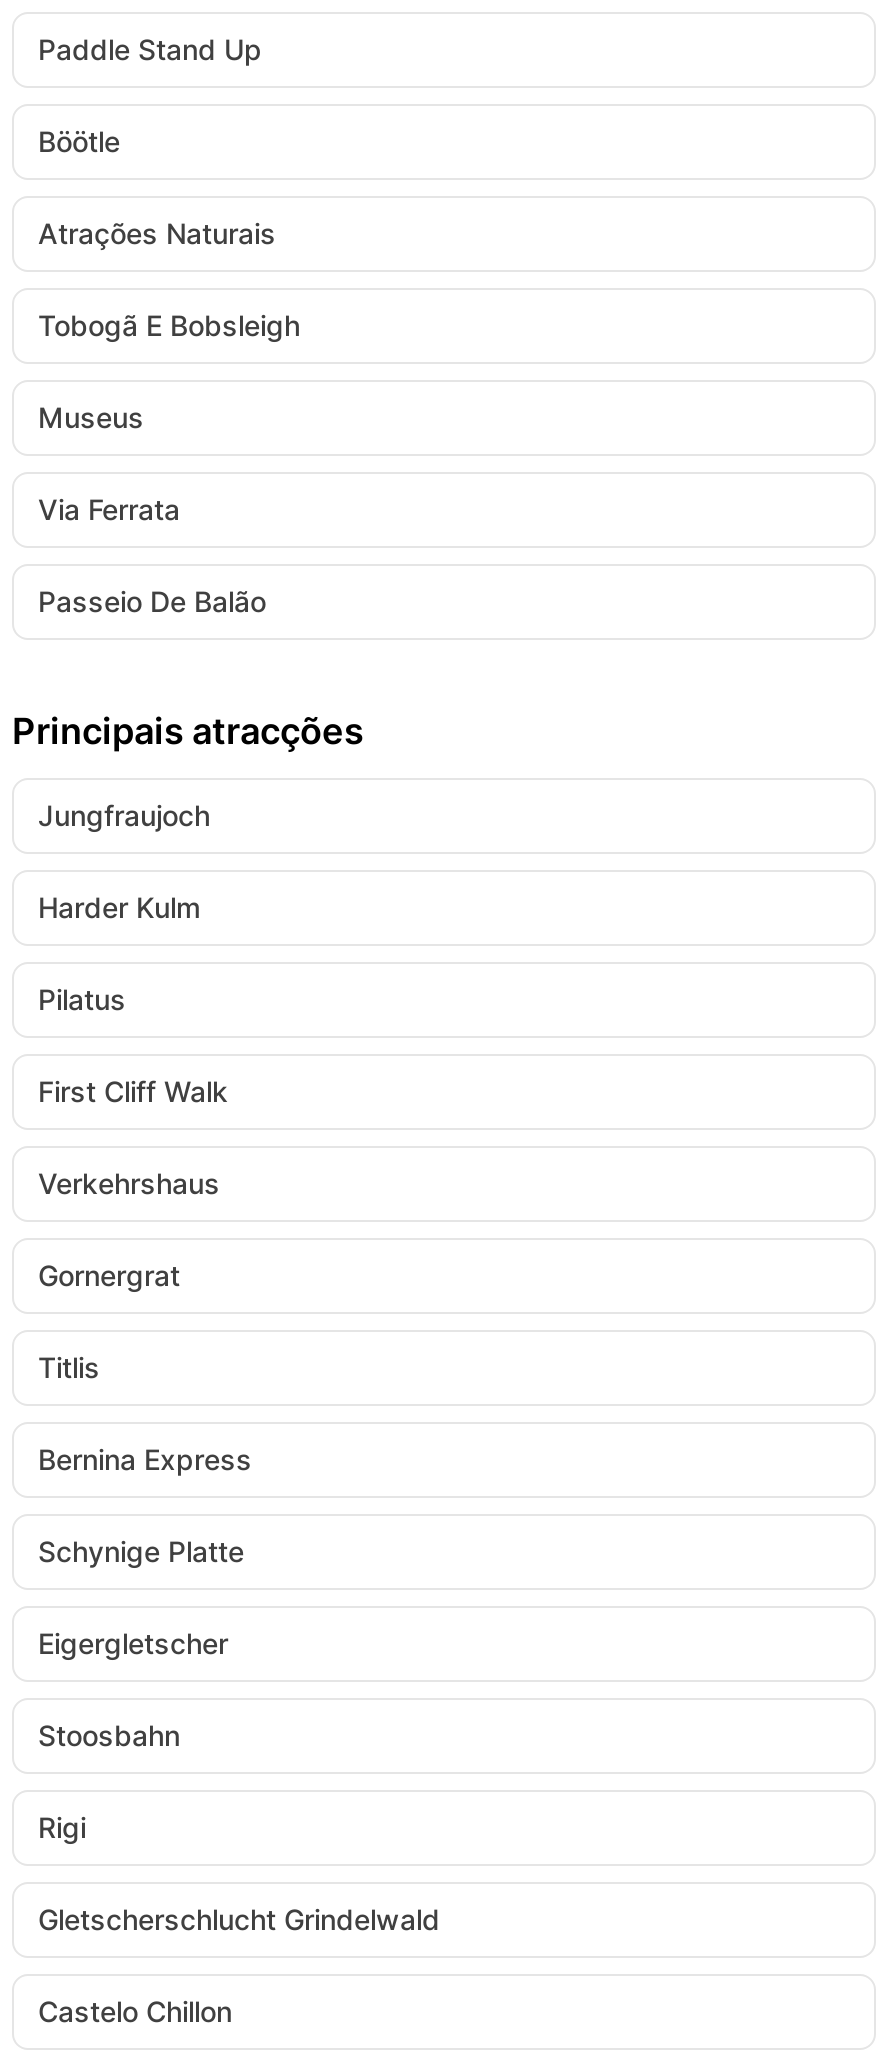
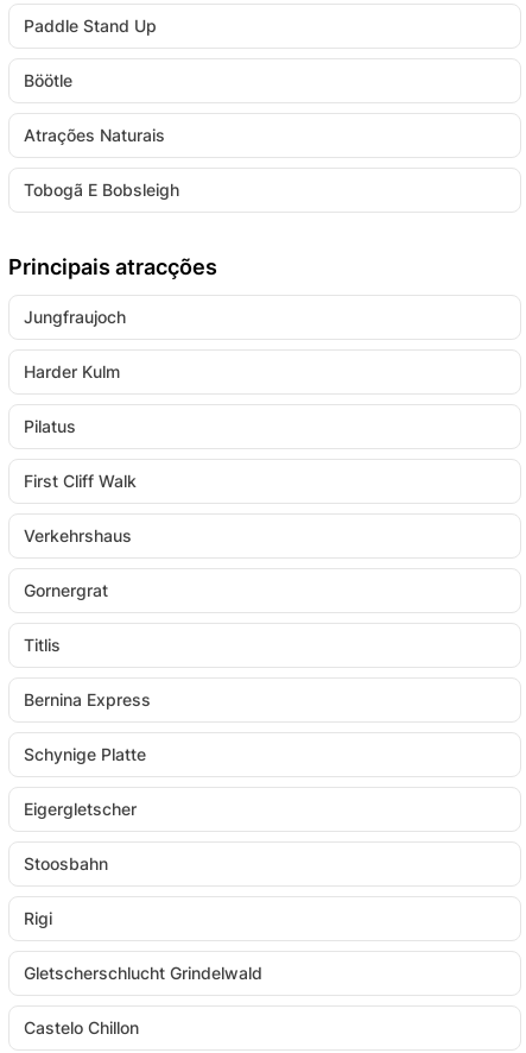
- Museus
- Via Ferrata
- Passeio De Balão
